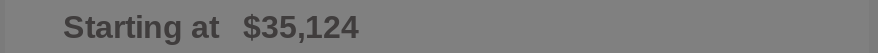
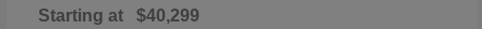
- Starting at $35,124
+ Starting at $40,299
